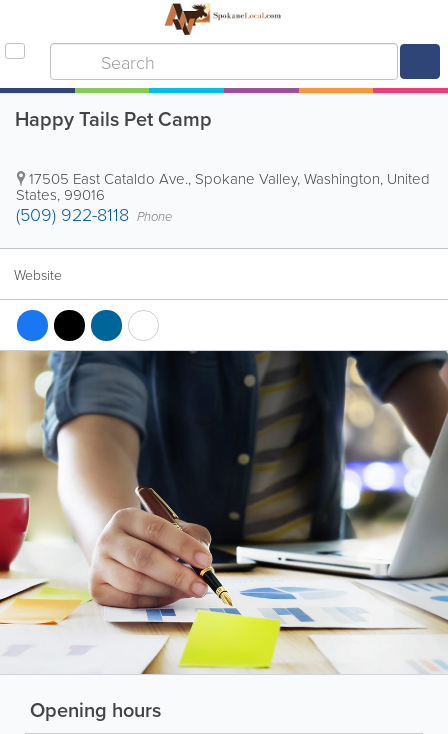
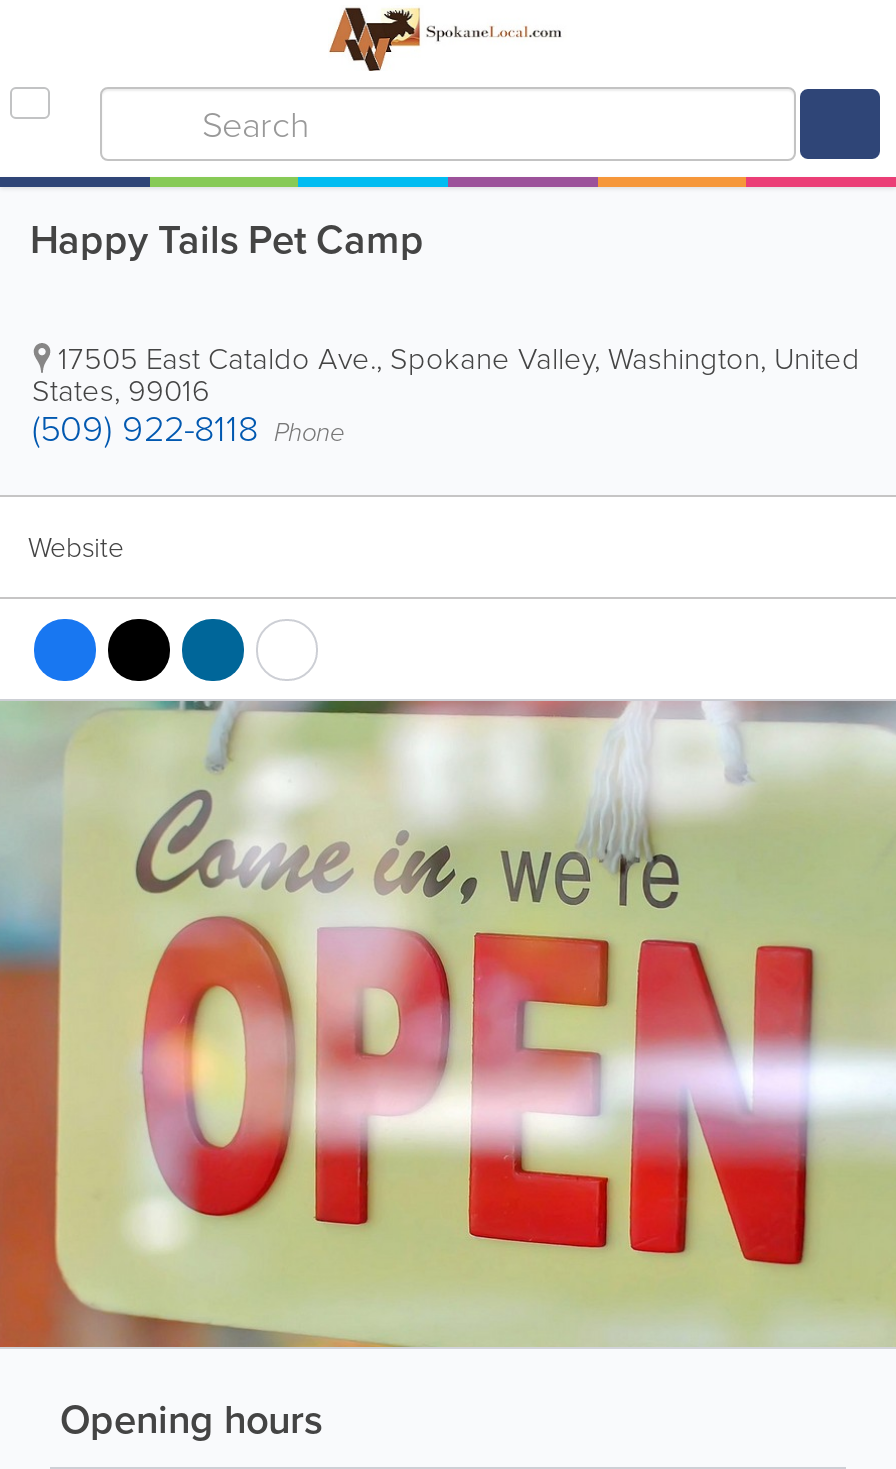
- [image]
+ [image]
